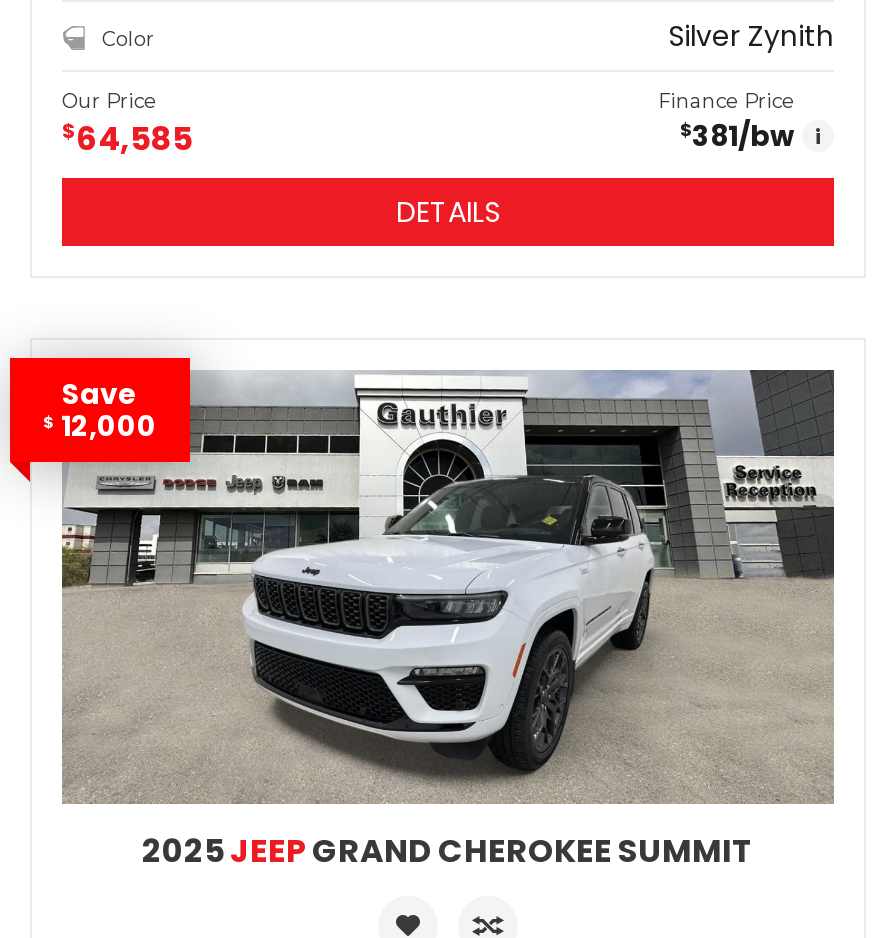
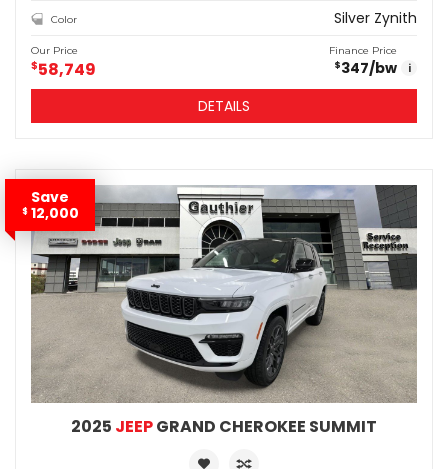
- $64,585
+ $58,749

- $381/bw i
+ $347/bw i
